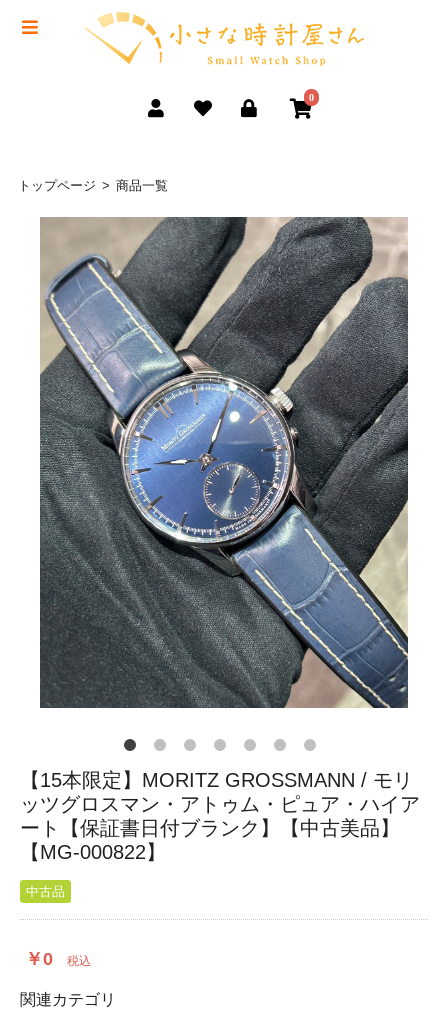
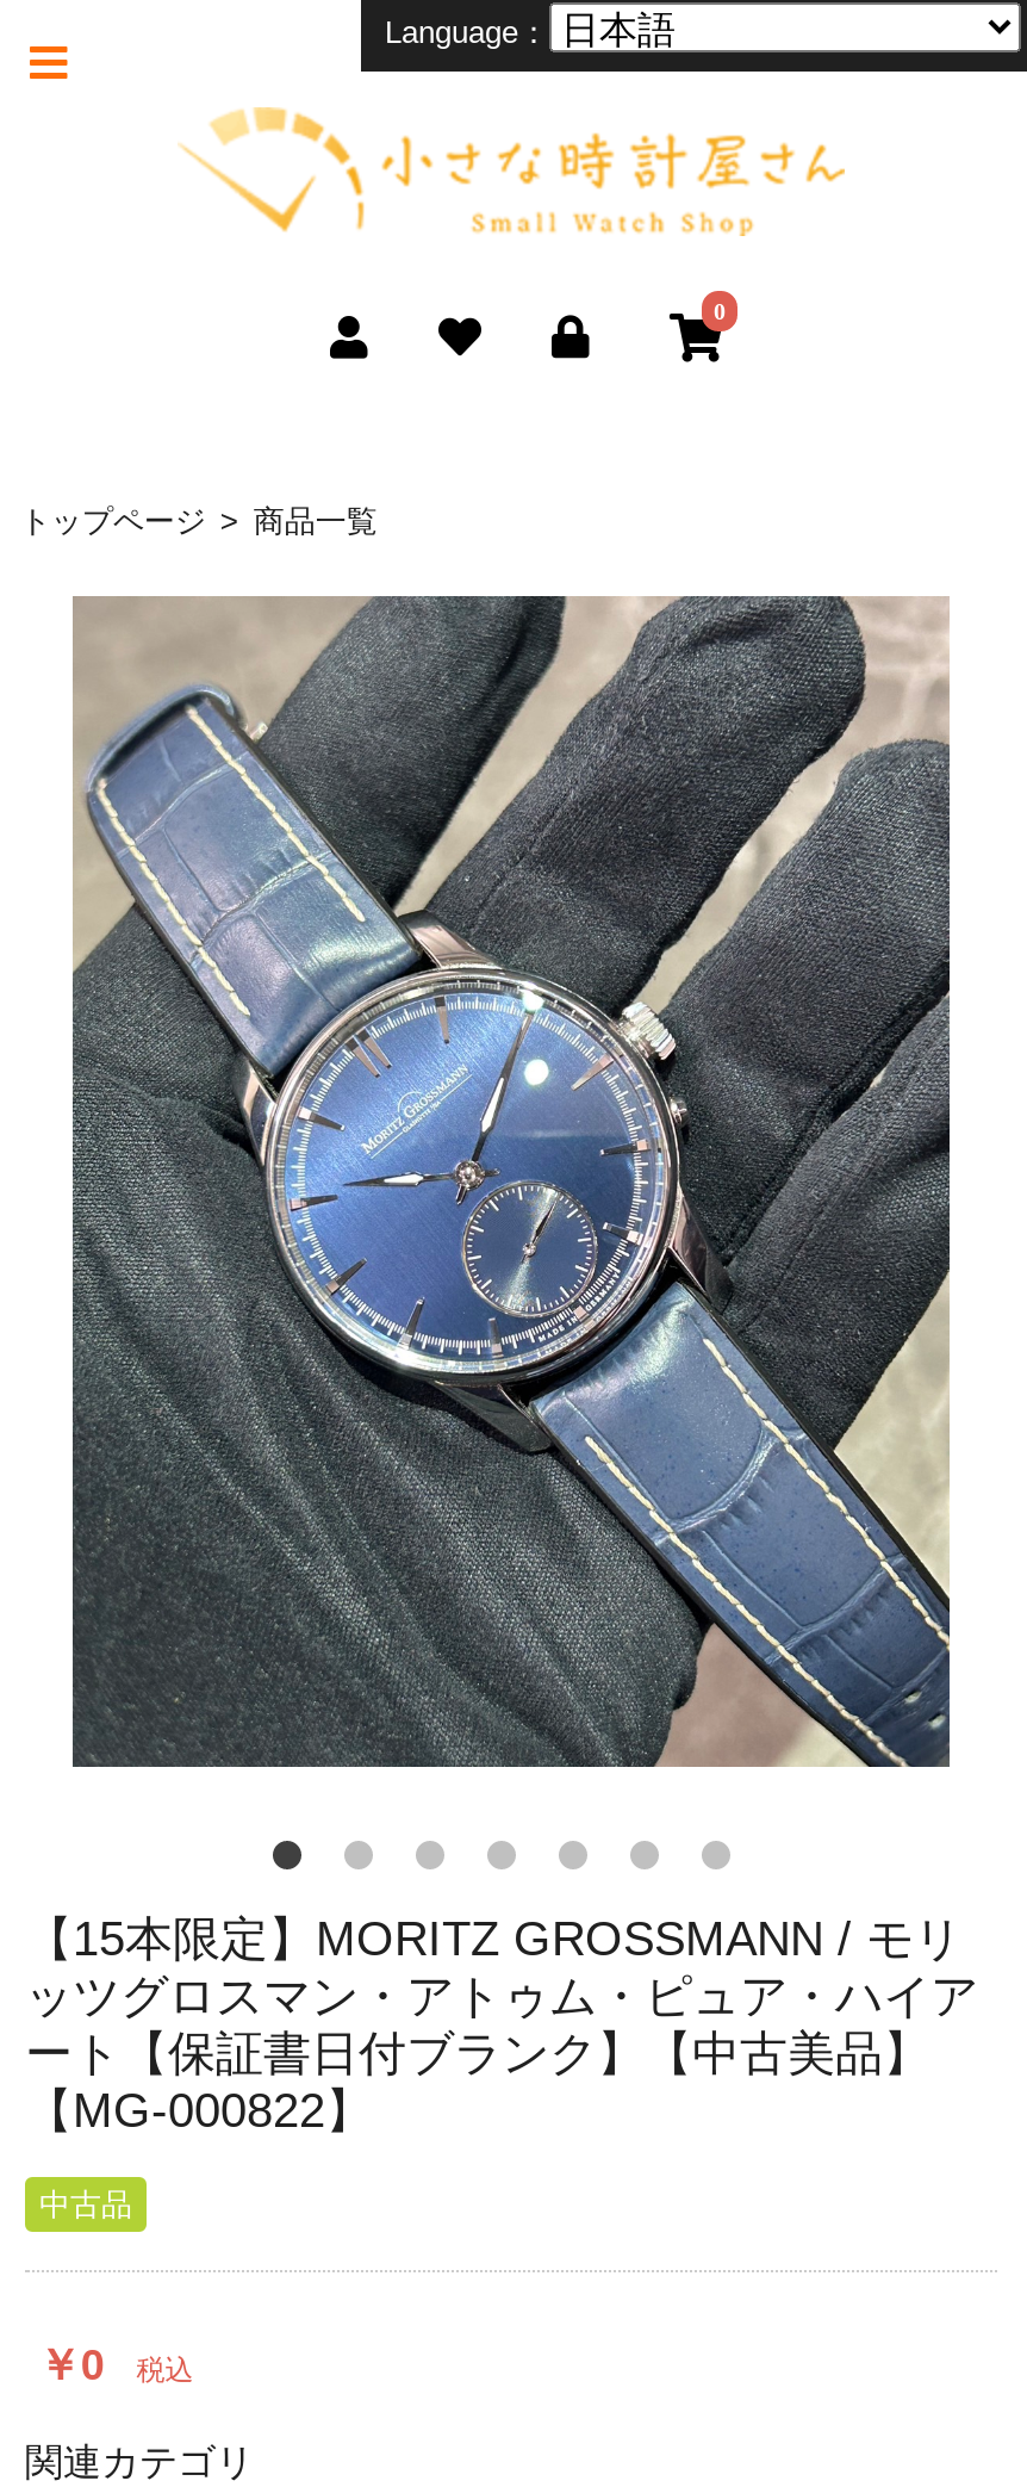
+ Language：
